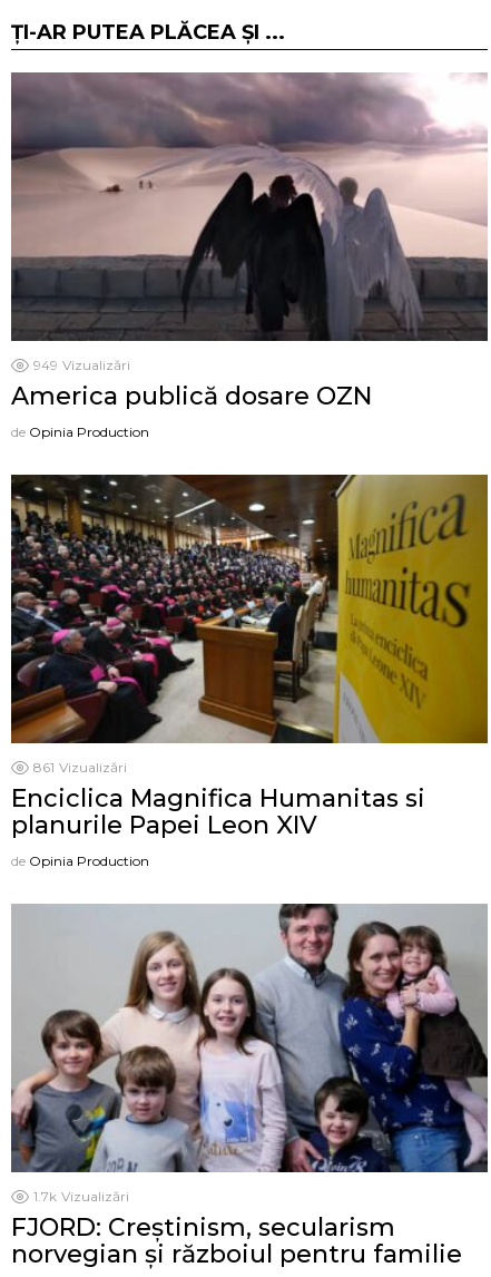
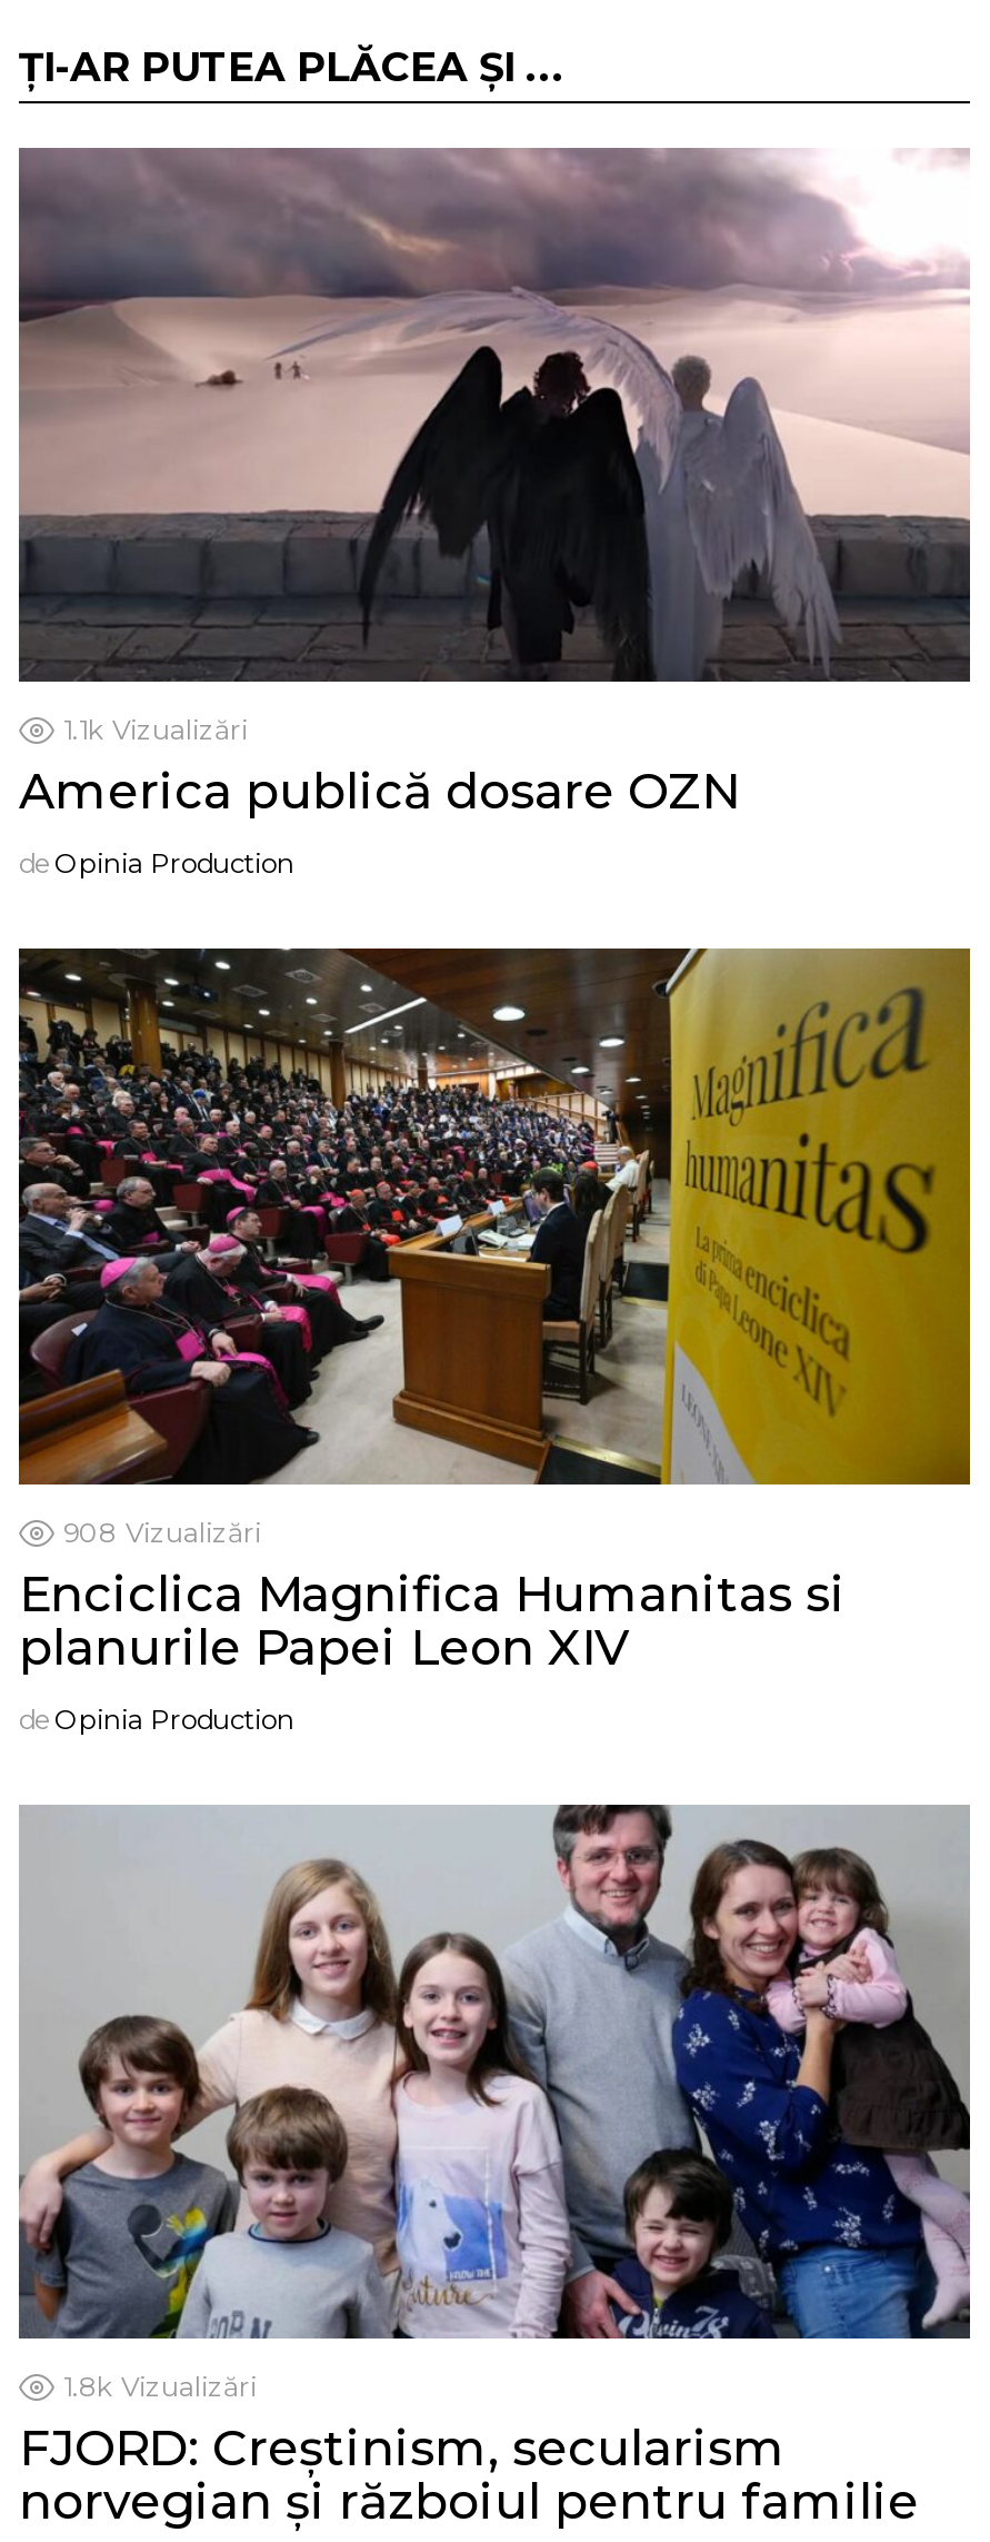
- 949 Vizualizări
+ 1.1k Vizualizări

- 861 Vizualizări
+ 908 Vizualizări

- 1.7k Vizualizări
+ 1.8k Vizualizări
